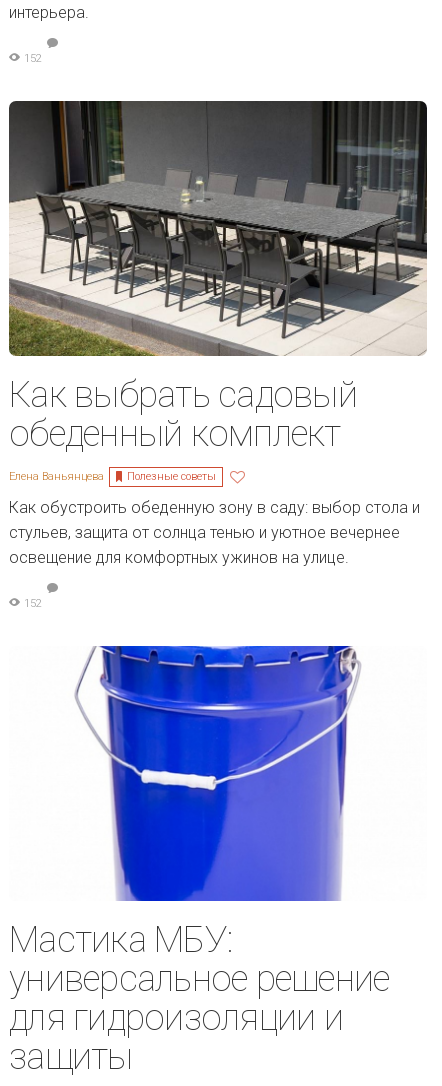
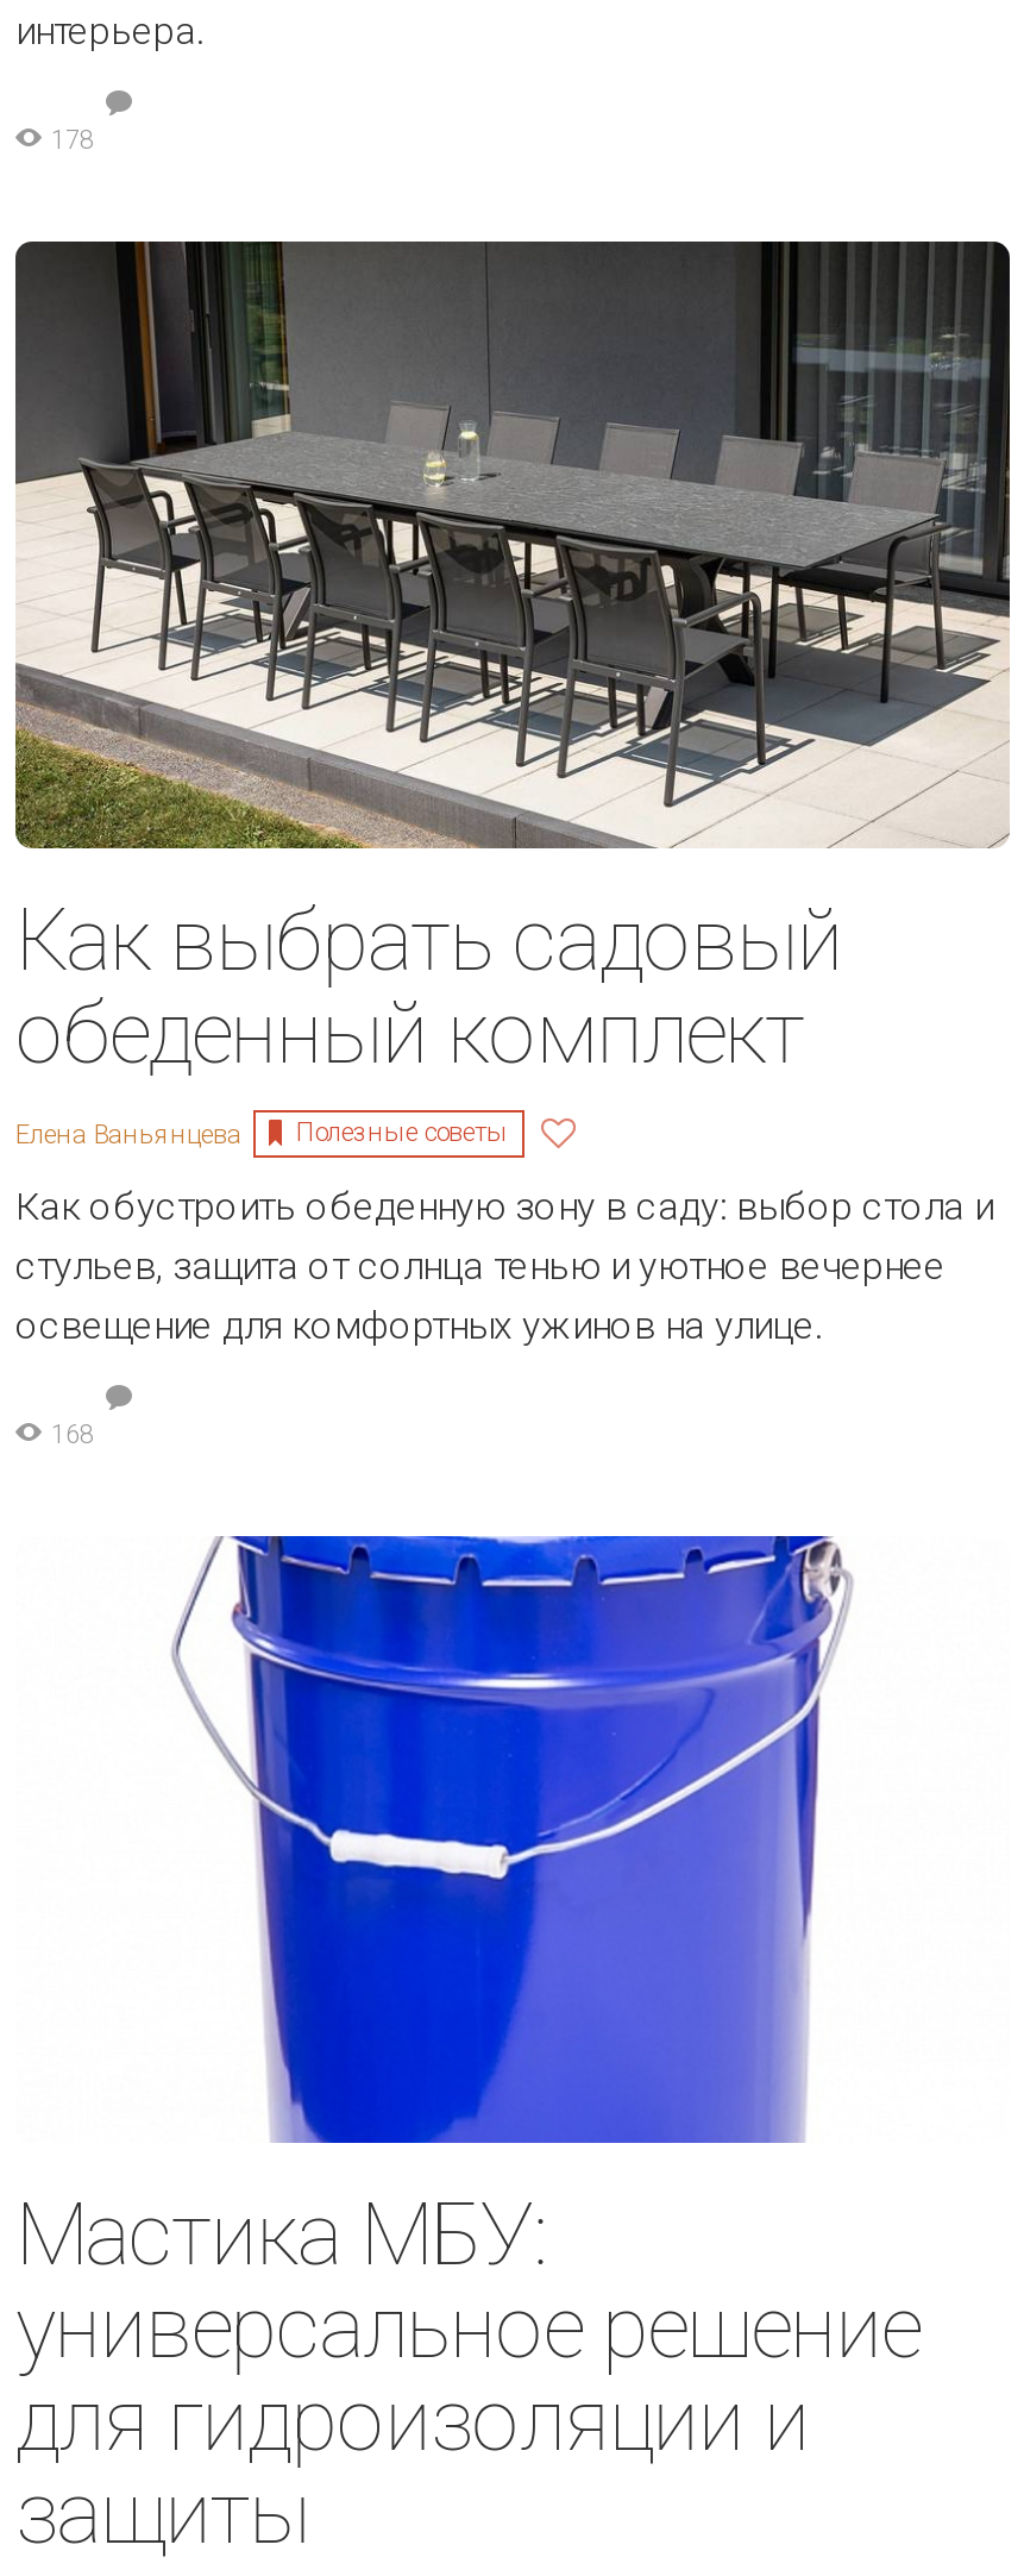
- 152
+ 178

- 152
+ 168
